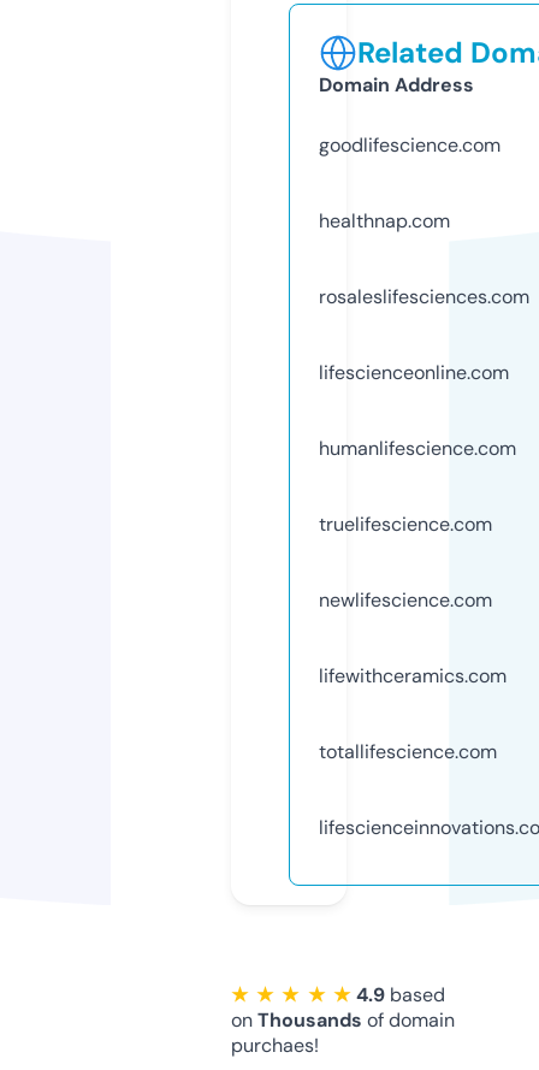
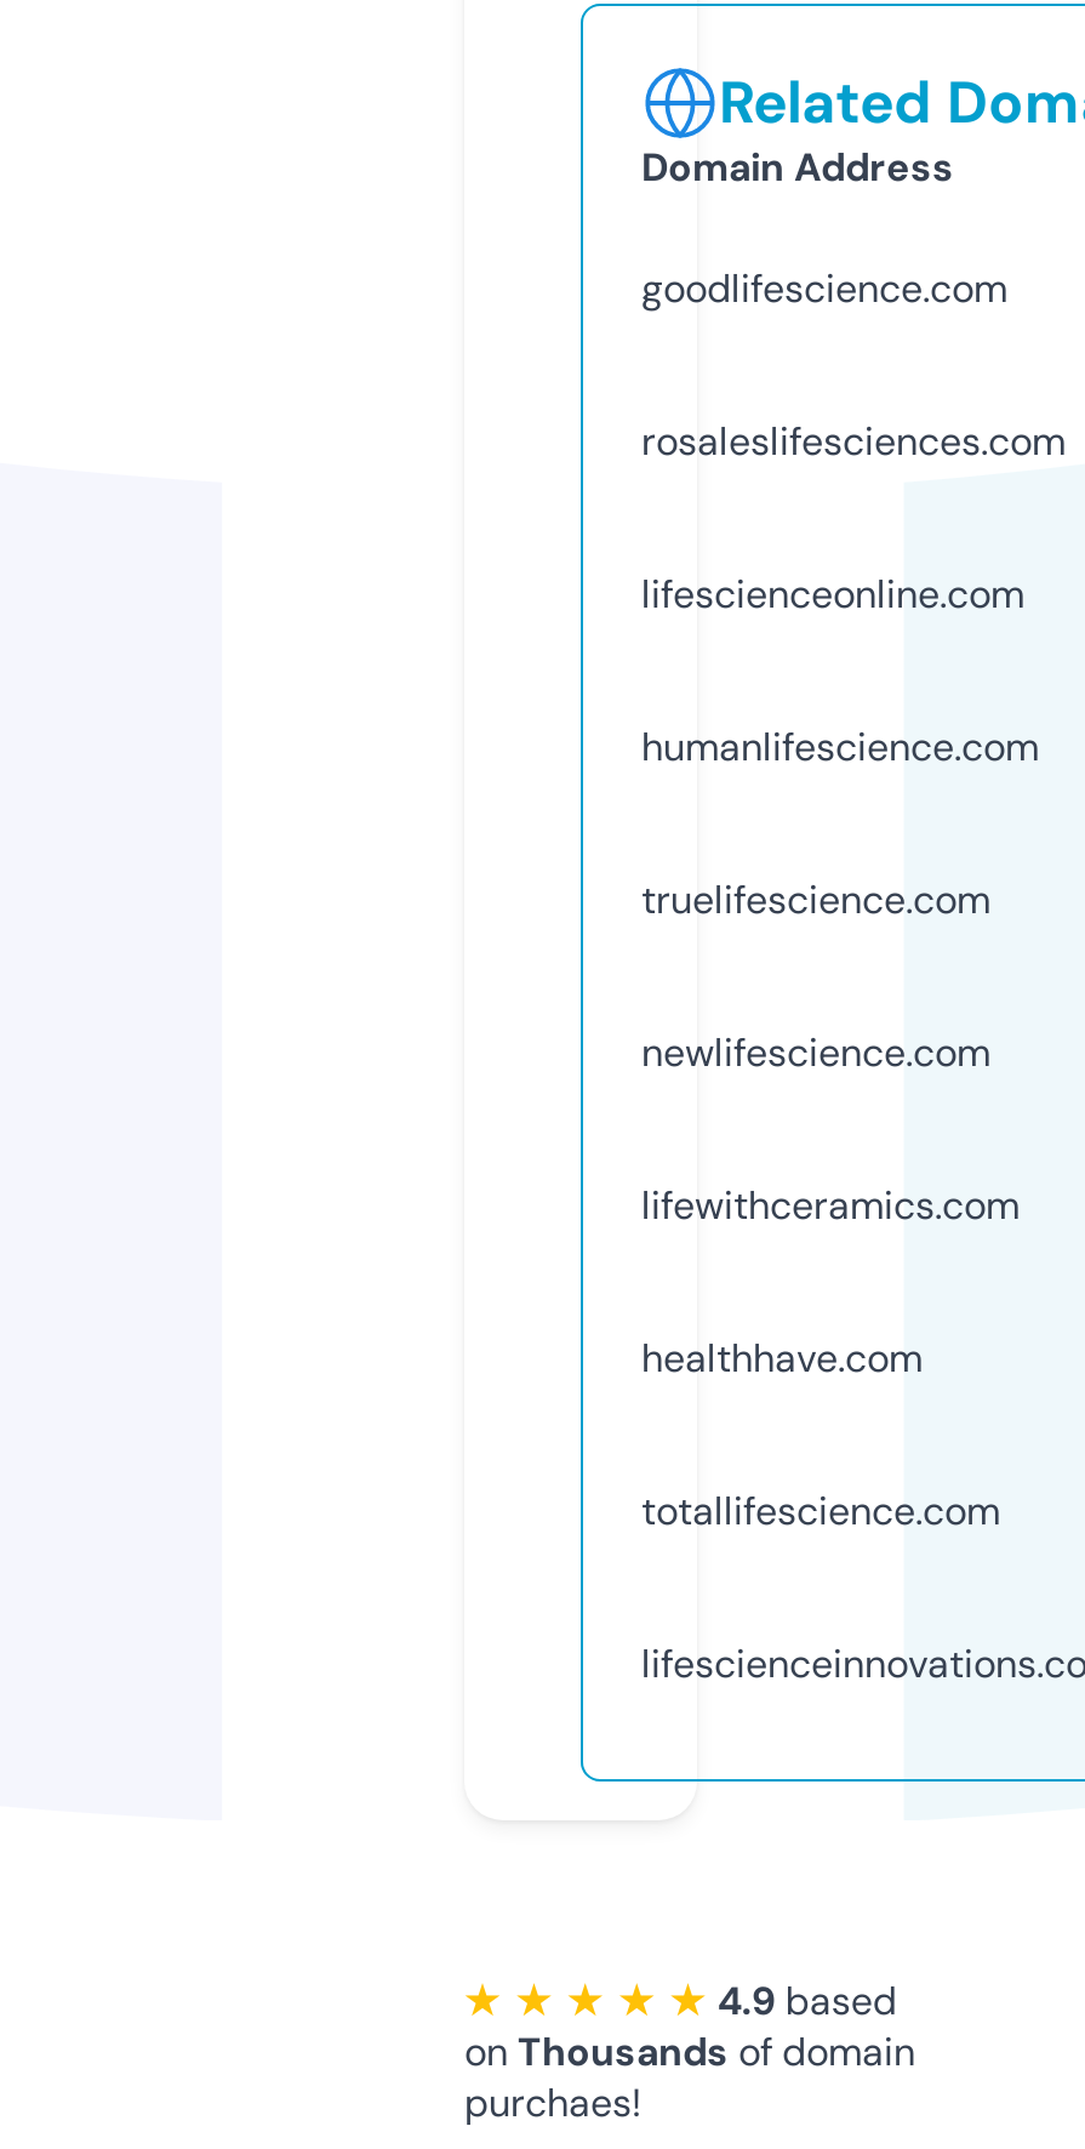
- healthnap.com

moved up: rosaleslifesciences.com | lifescienceonline.com | humanlifescience.com | truelifescience.com | newlifescience.com | lifewithceramics.com

+ healthhave.com
